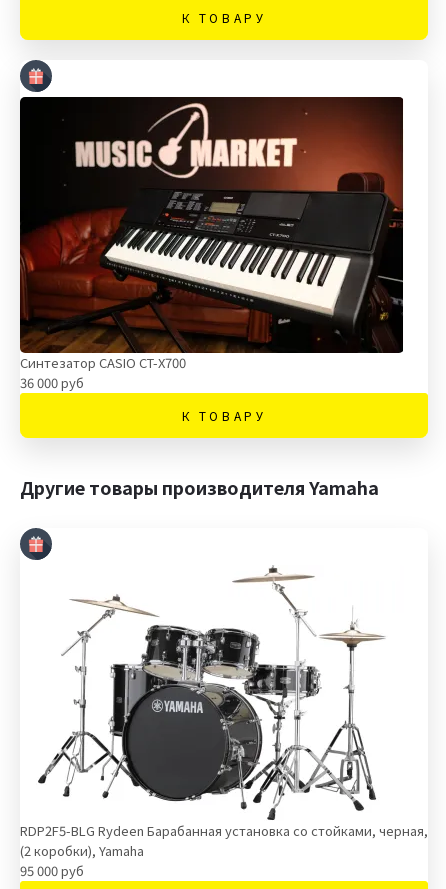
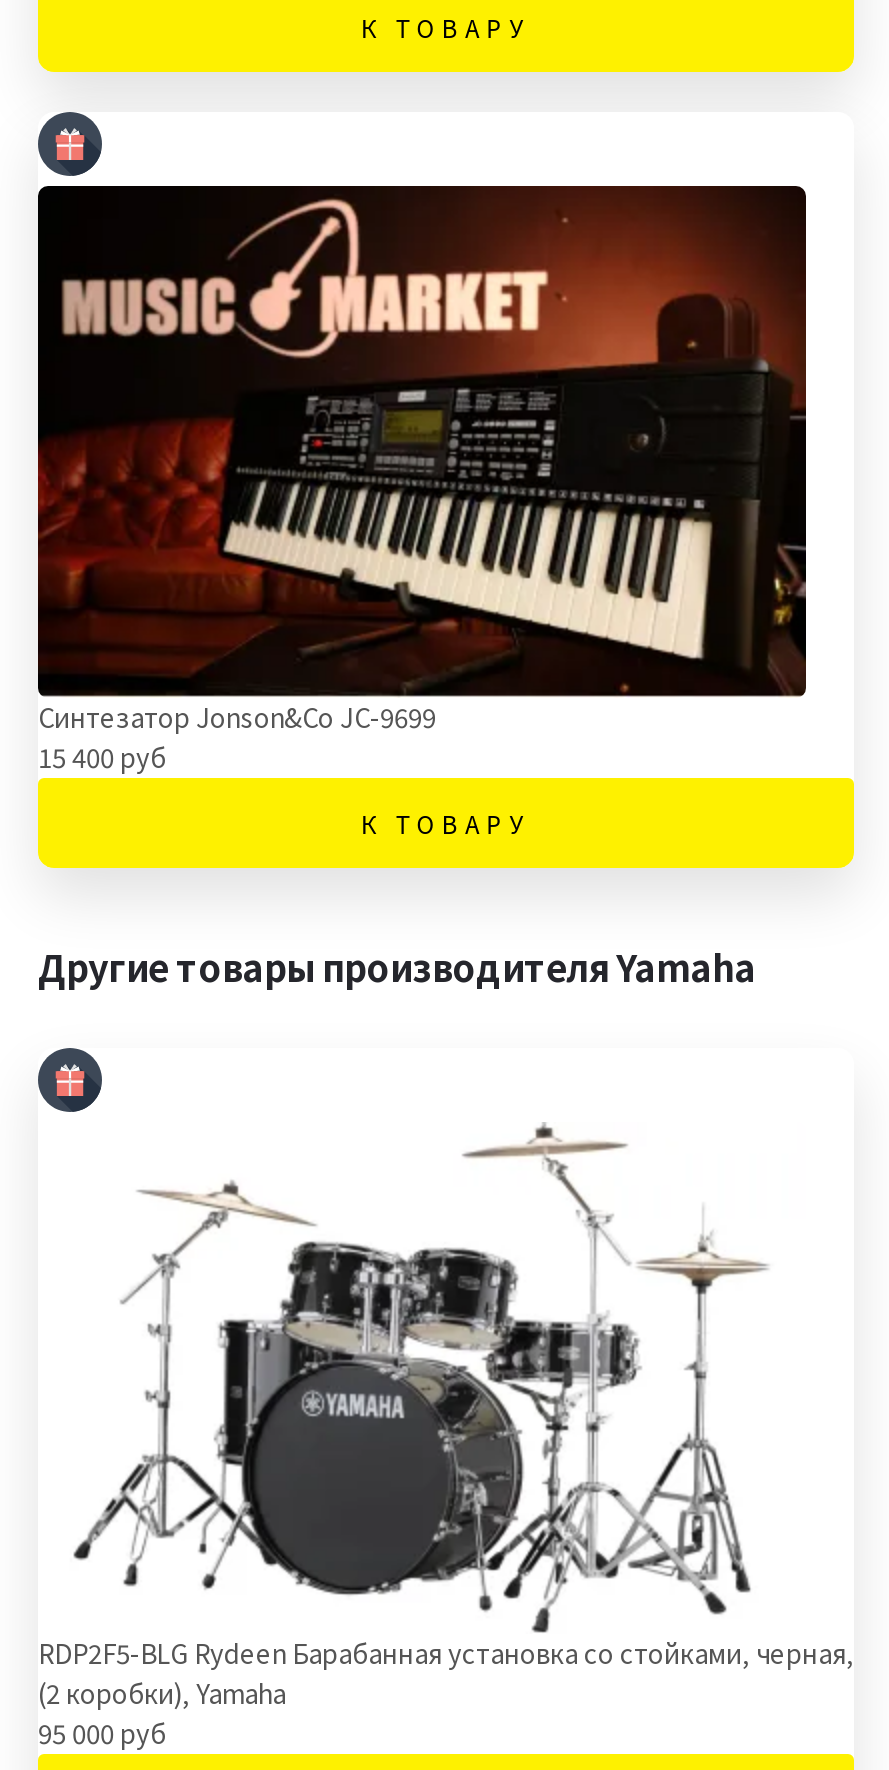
- [image]
- Синтезатор CASIO CT-X700
+ [image]
+ Синтезатор Jonson&Co JC-9699

- 36 000 руб
+ 15 400 руб
